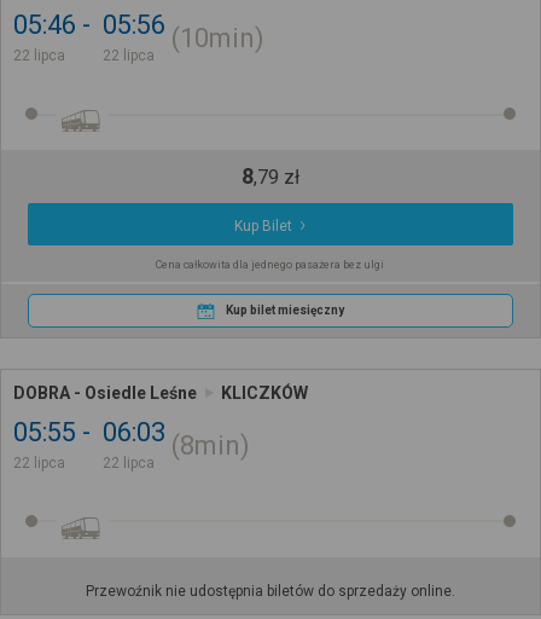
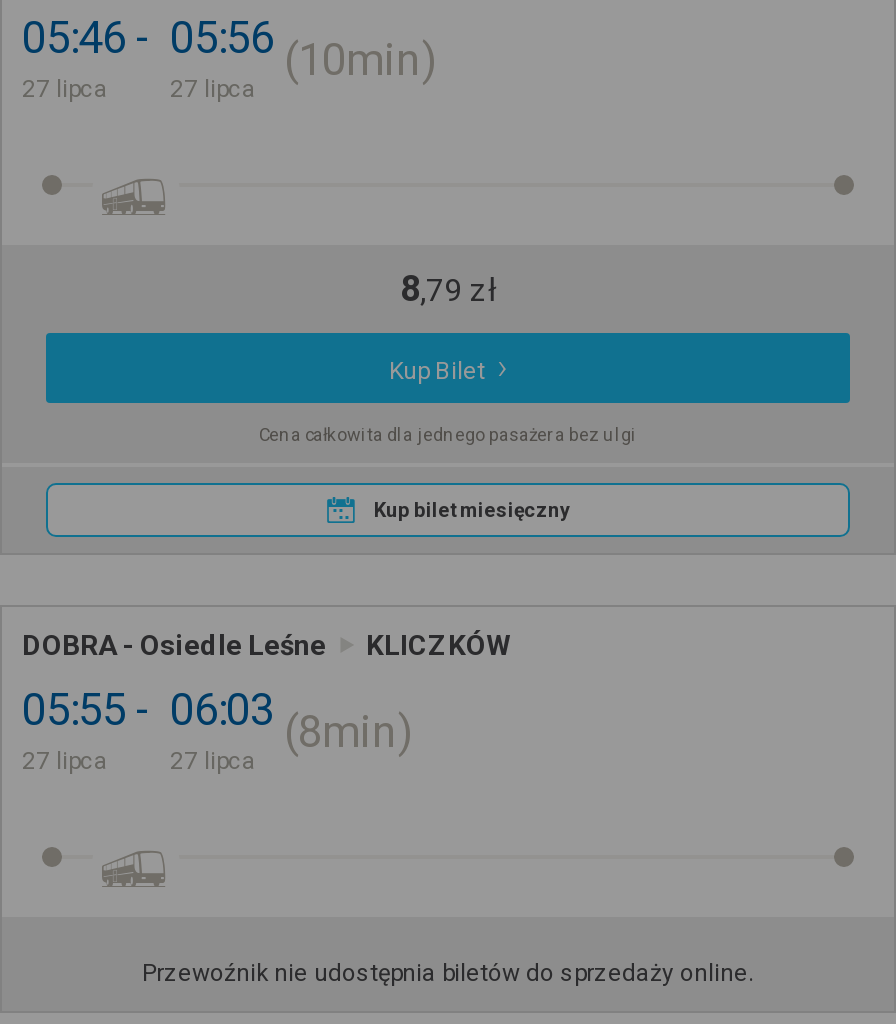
- 22 lipca
+ 27 lipca

- 22 lipca
+ 27 lipca

- 22 lipca
+ 27 lipca

- 22 lipca
+ 27 lipca
